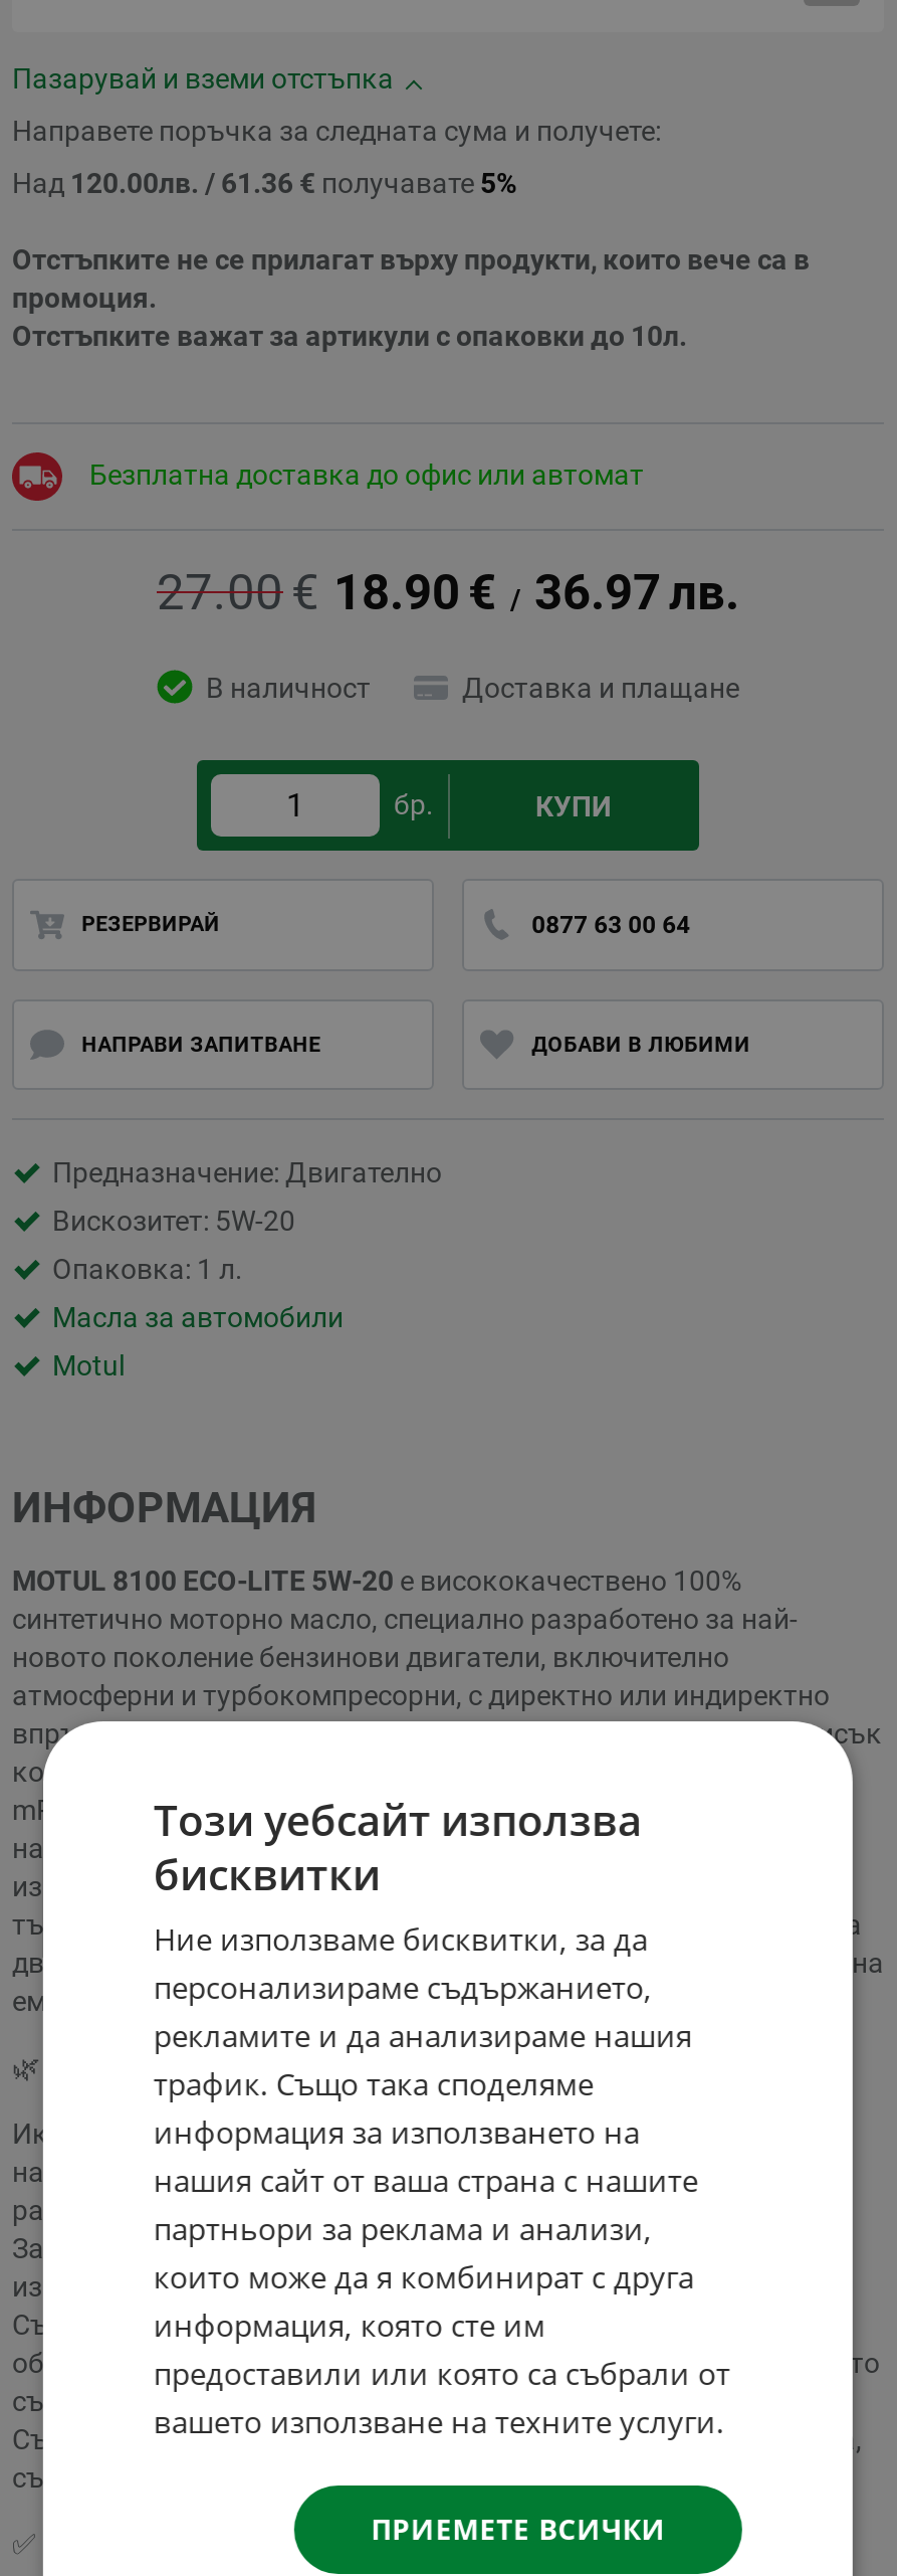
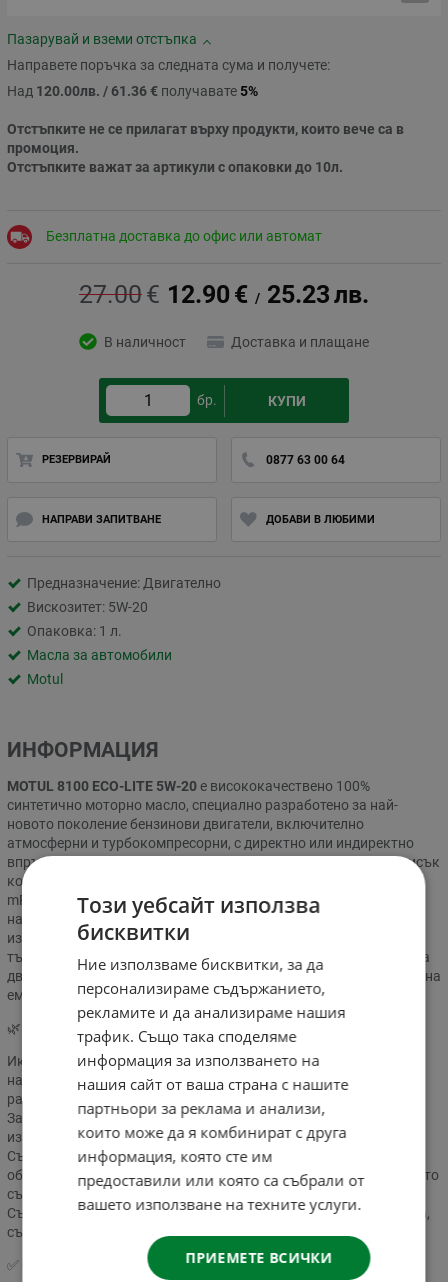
- 27.00 € 18.90 € / 36.97 лв.
+ 27.00 € 12.90 € / 25.23 лв.
